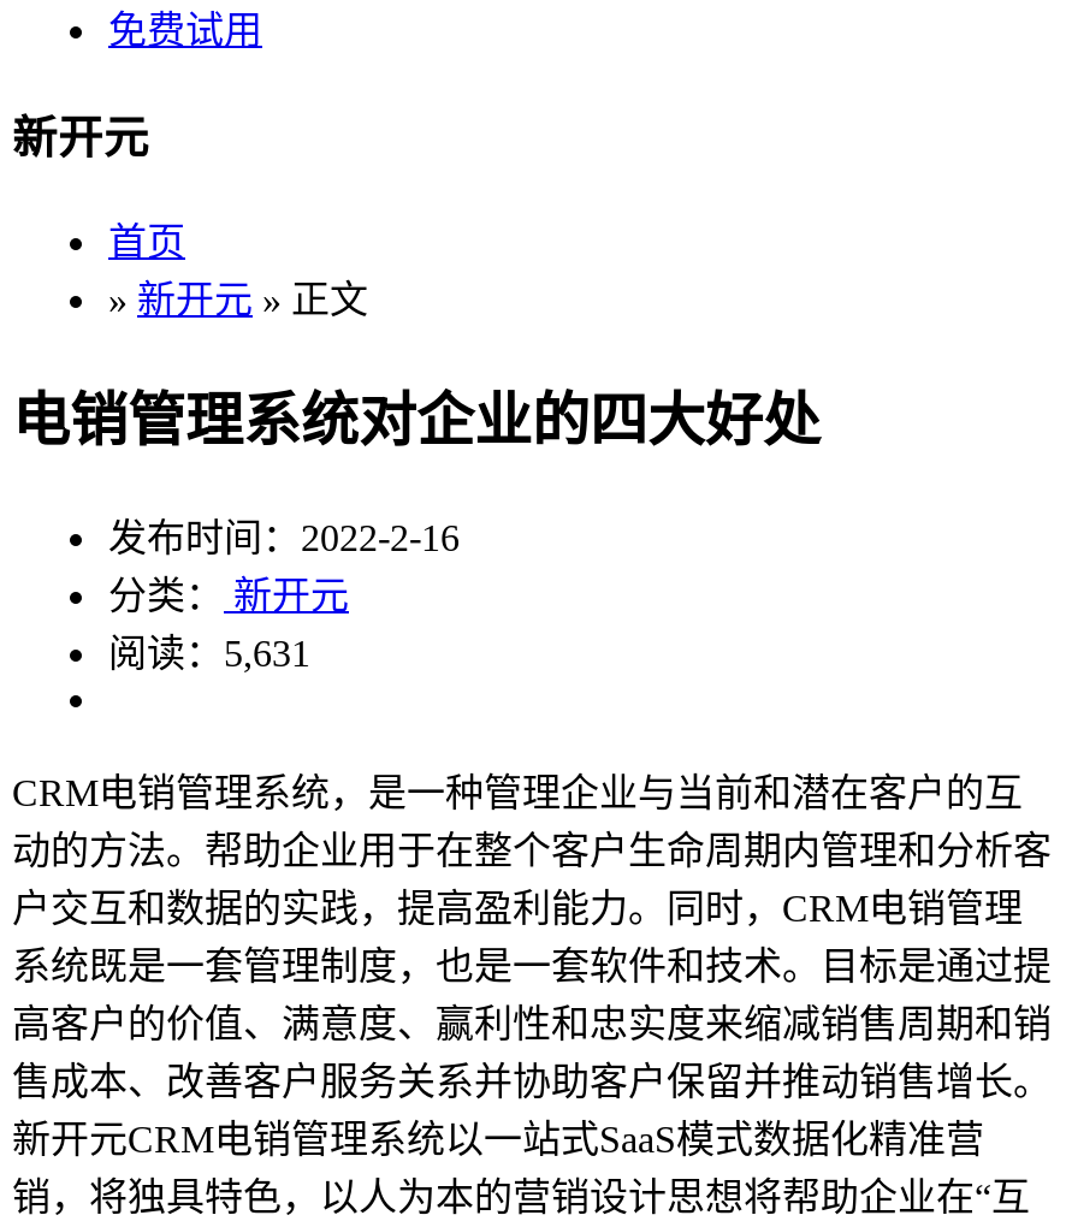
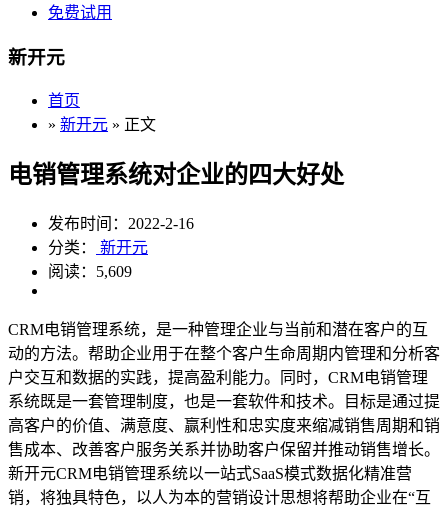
- 阅读：5,631
+ 阅读：5,609
